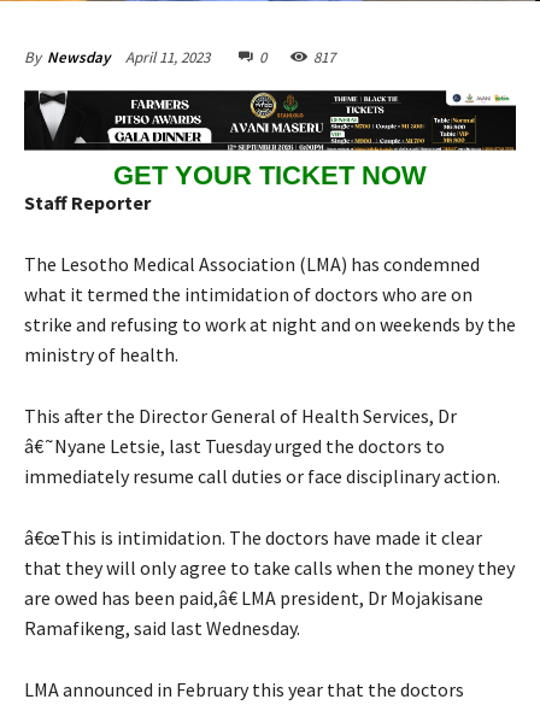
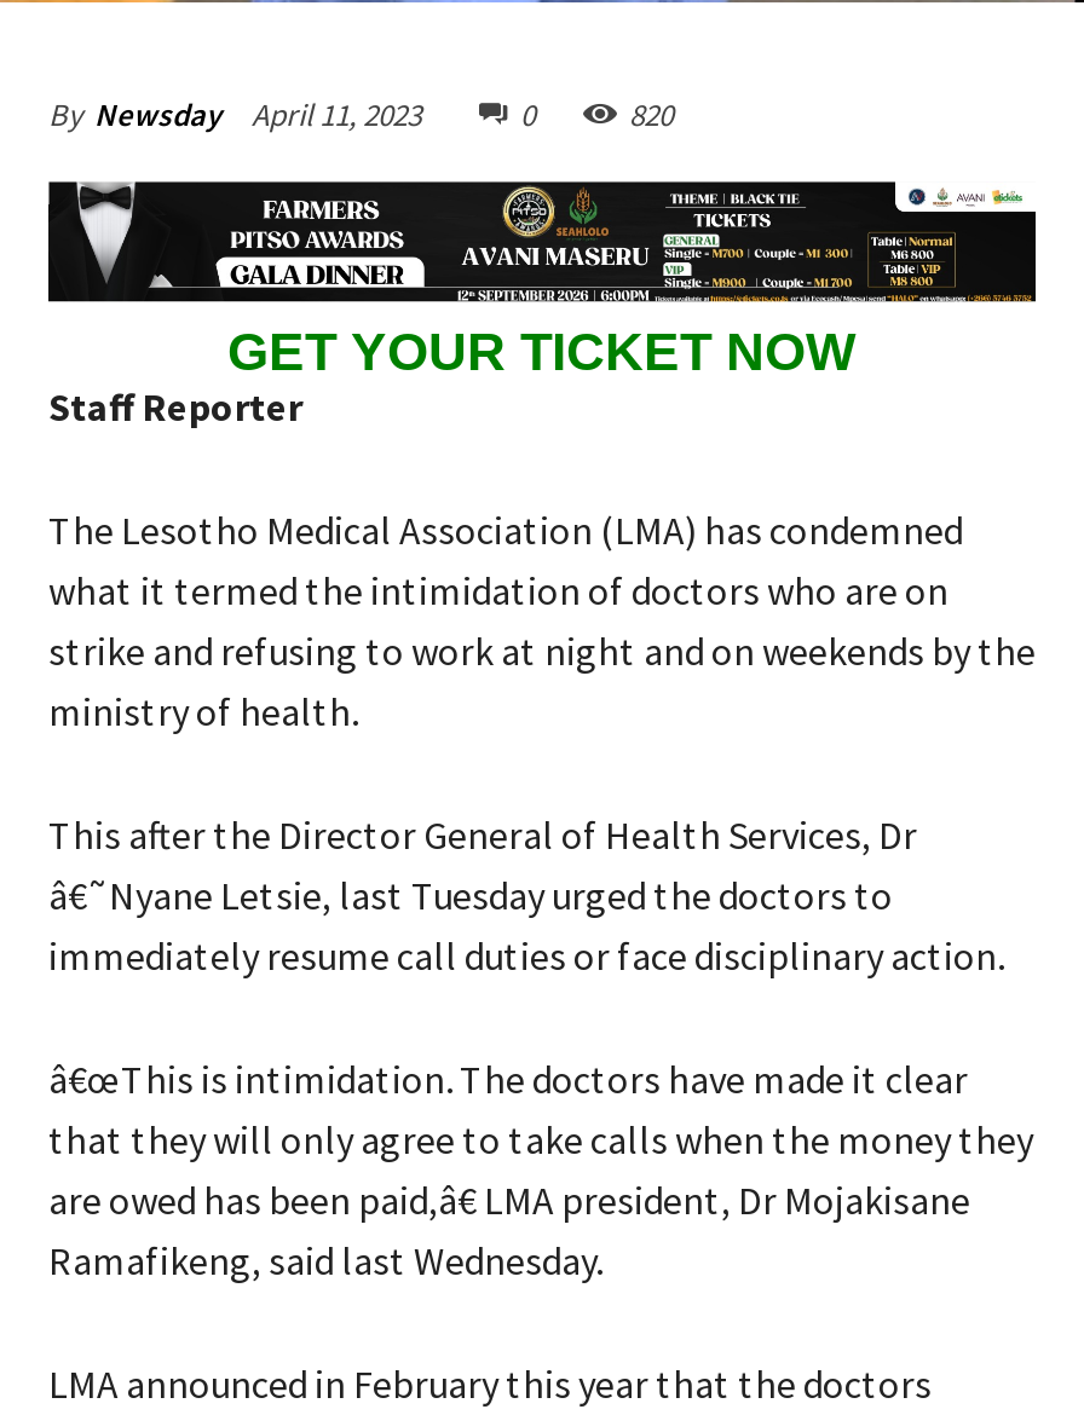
- 817
+ 820
